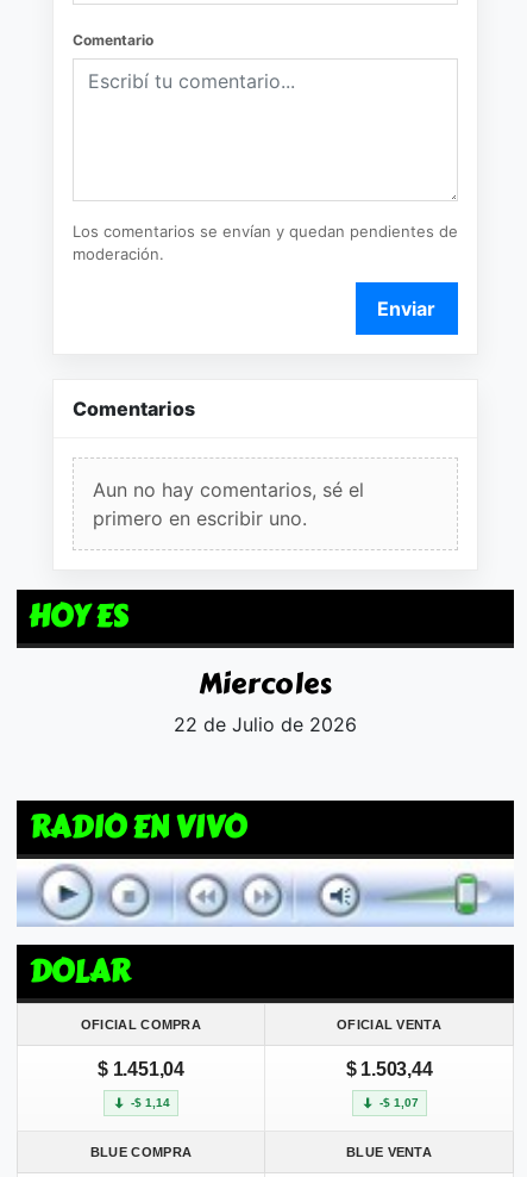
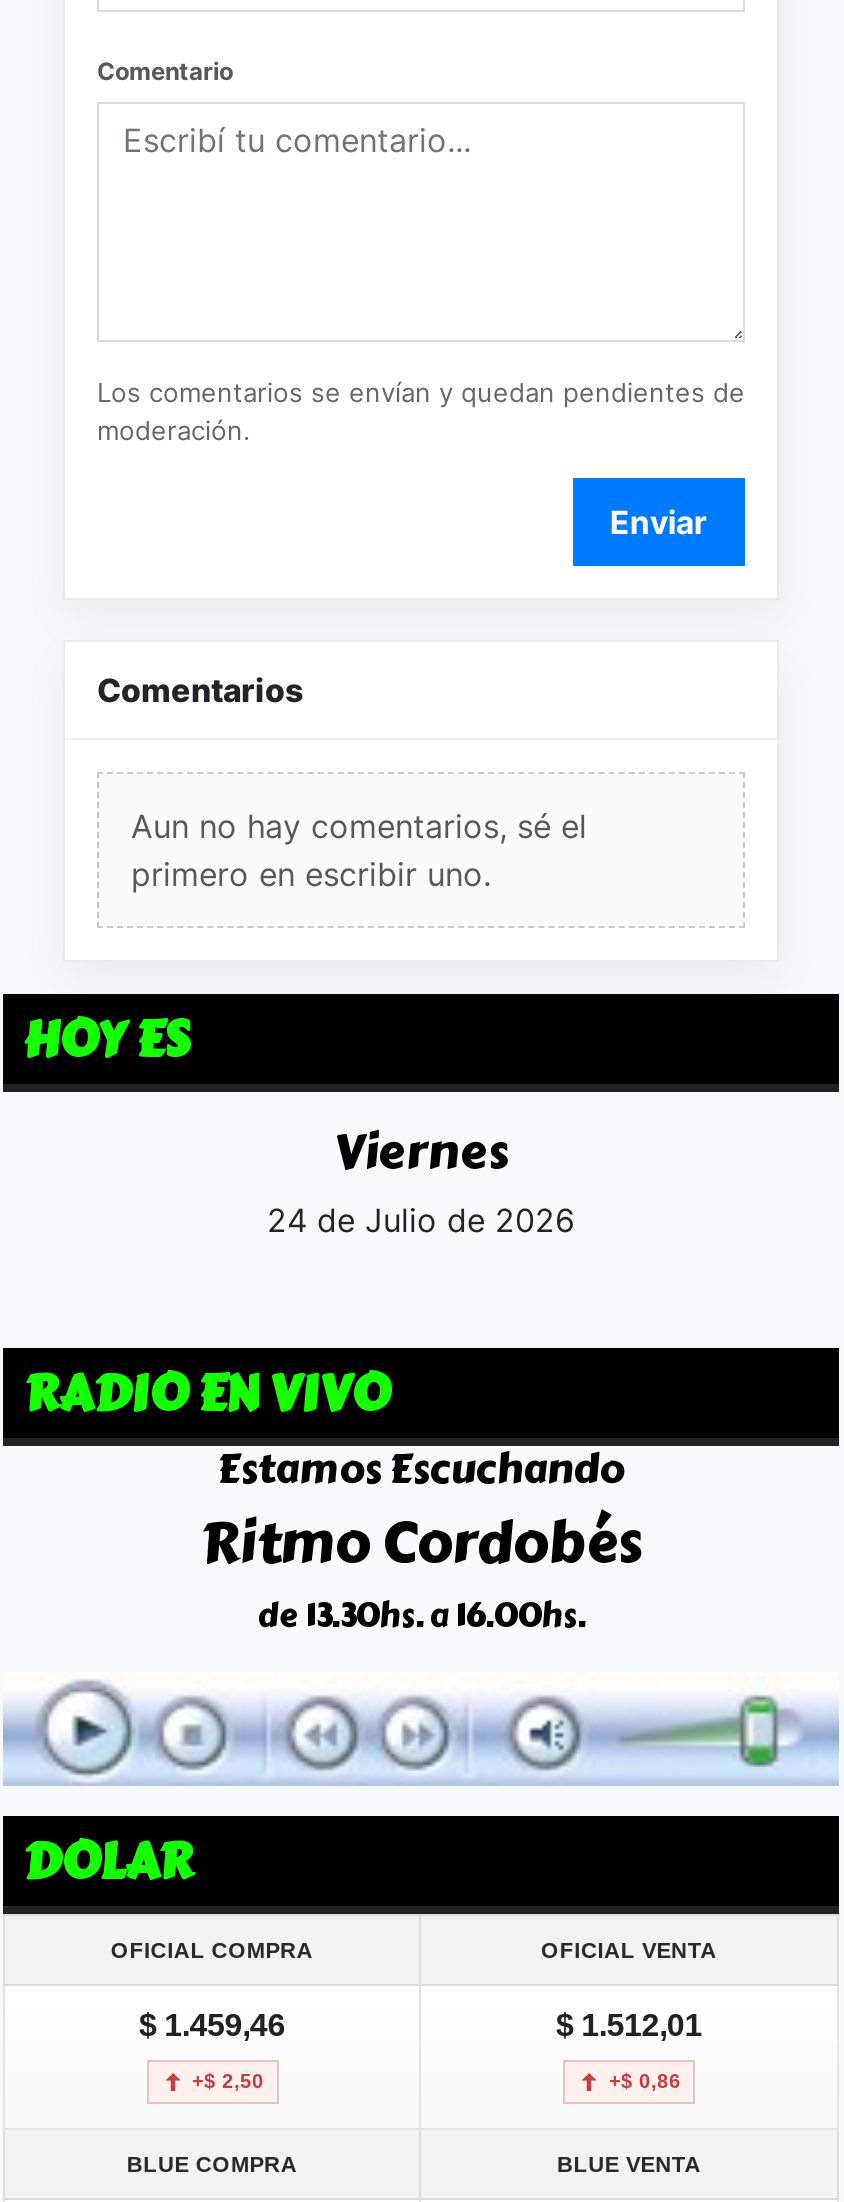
- Miercoles
- 22 de Julio de 2026
+ Viernes
+ 24 de Julio de 2026

+ Estamos Escuchando
+ Ritmo Cordobés
+ de 13.30hs. a 16.00hs.

- $ 1.451,04
+ $ 1.459,46

- $ 1.503,44
+ $ 1.512,01

- -$ 1,14
+ +$ 2,50

- -$ 1,07
+ +$ 0,86
